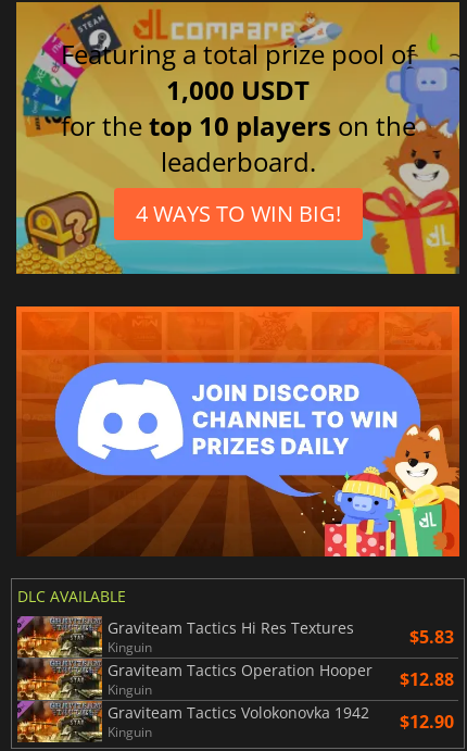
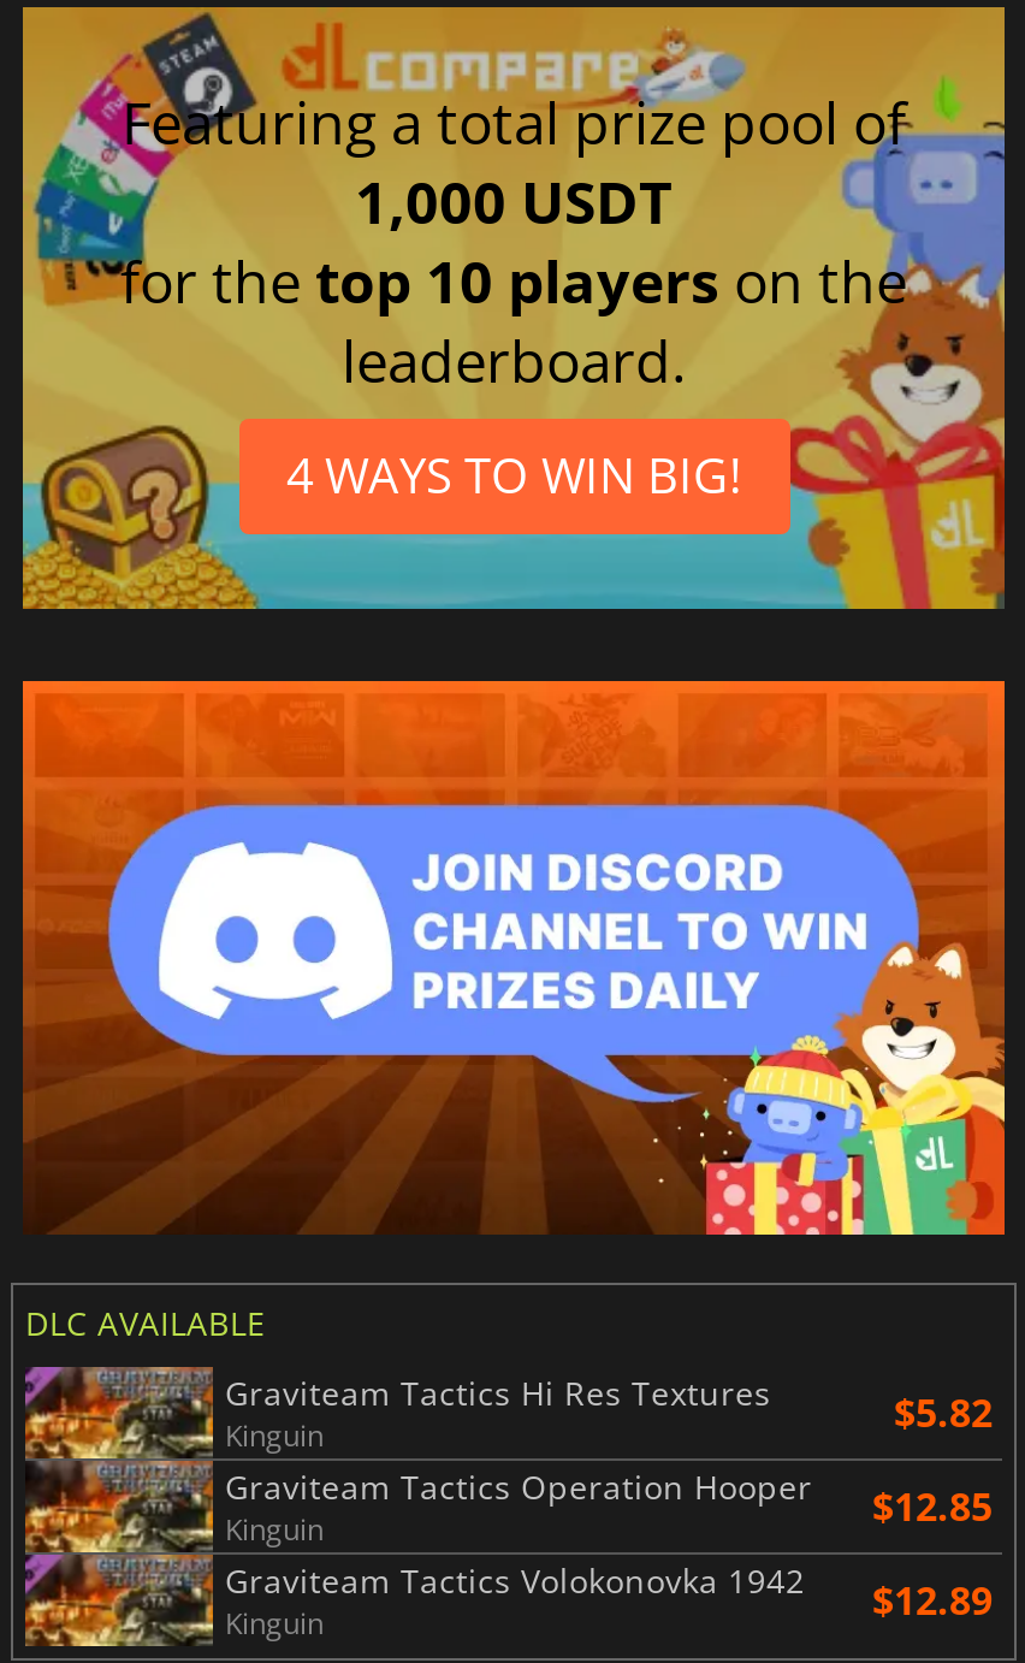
- $5.83
+ $5.82

- Graviteam Tactics Operation Hooper $12.88
+ Graviteam Tactics Operation Hooper $12.85

- Graviteam Tactics Volokonovka 1942 $12.90
+ Graviteam Tactics Volokonovka 1942 $12.89
